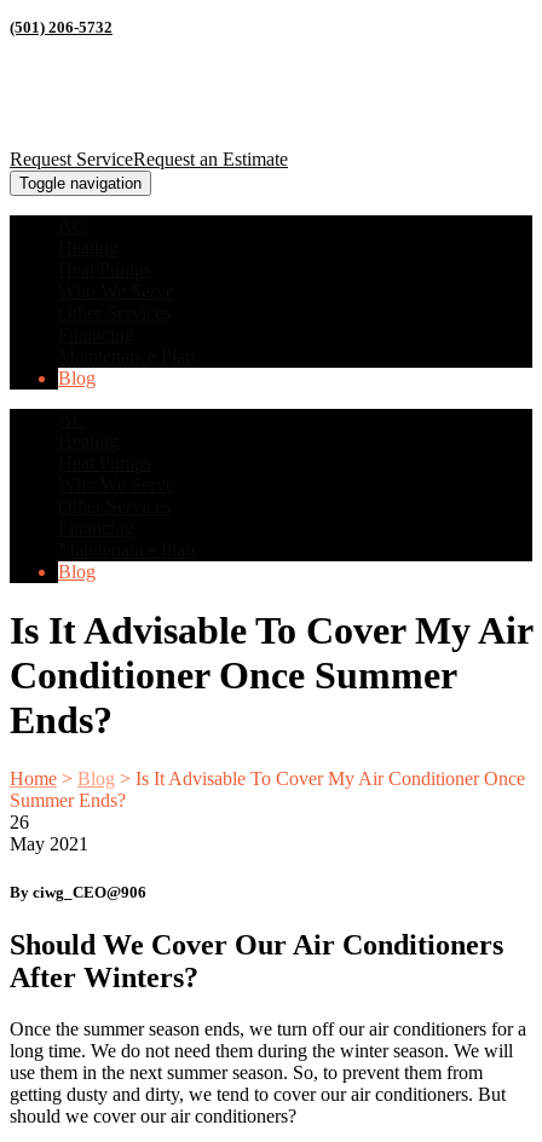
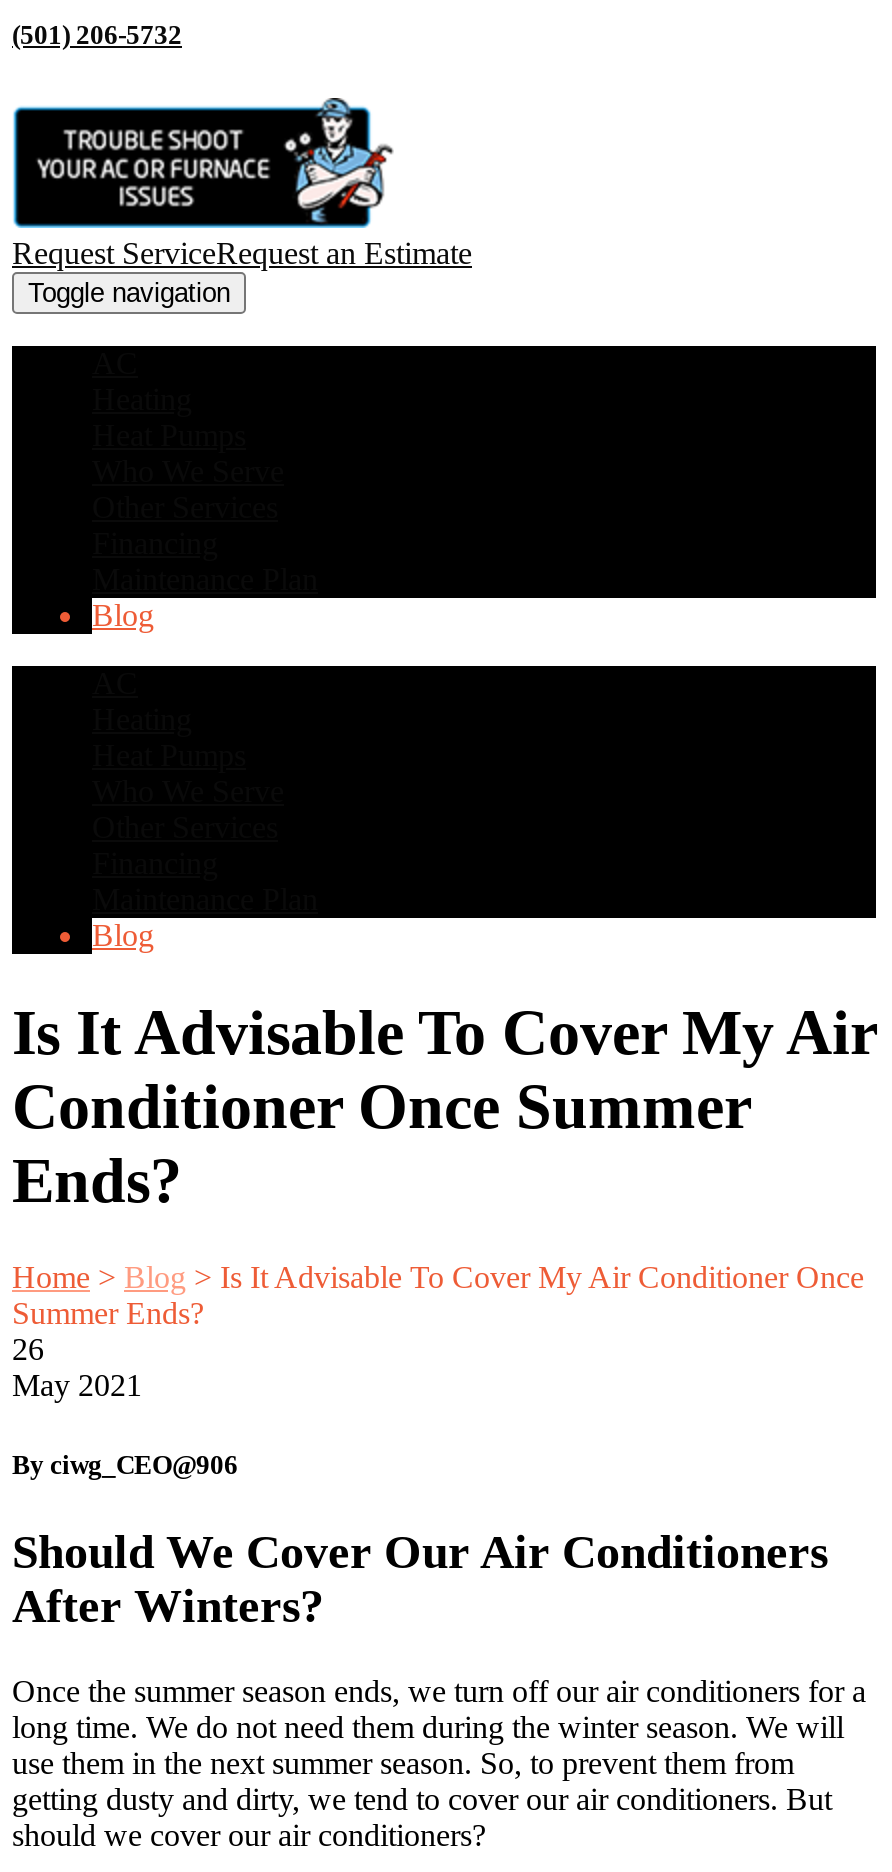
+ [image]
